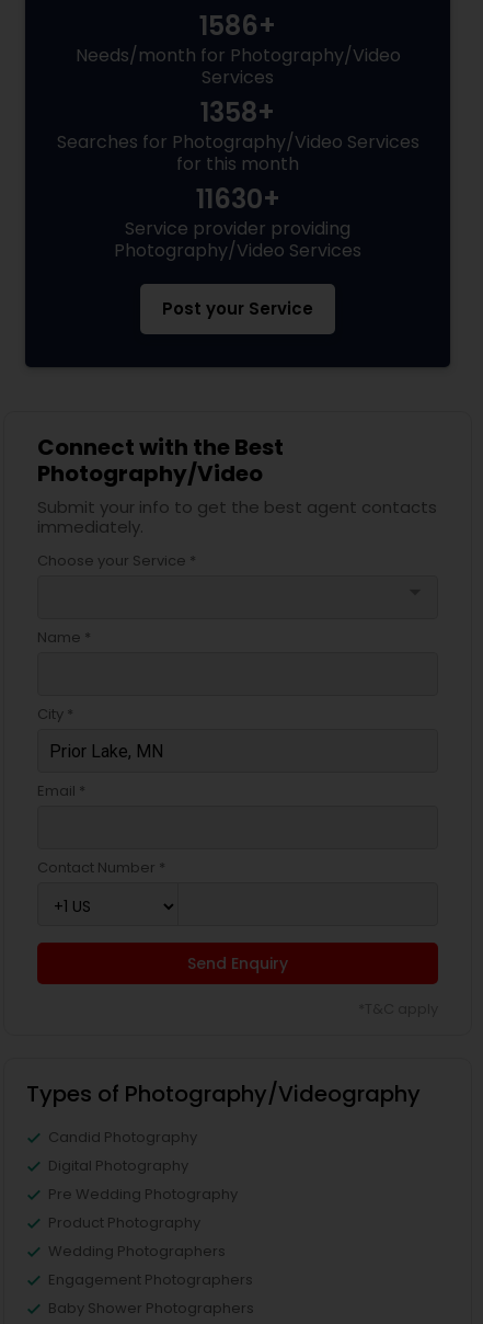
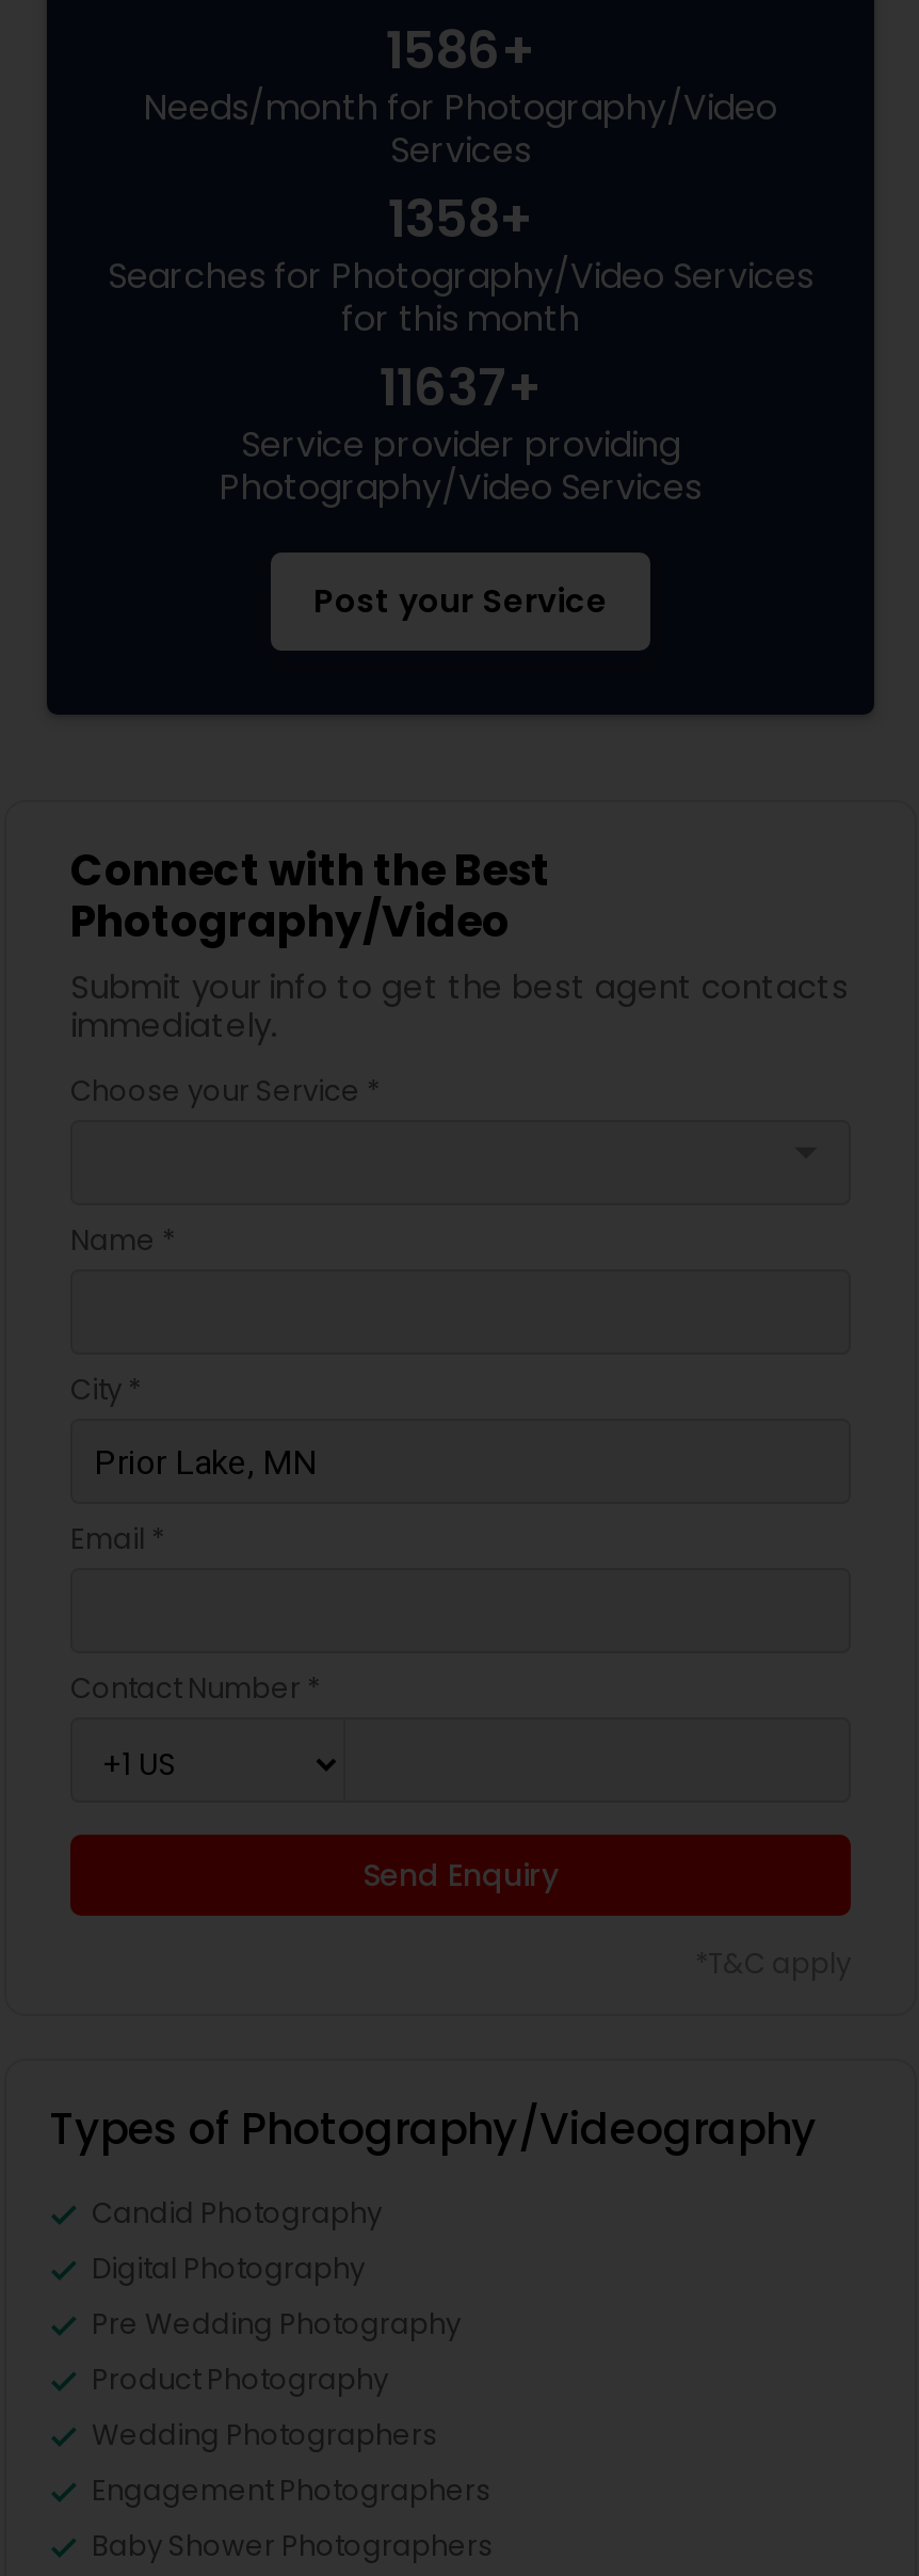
- 11630+
+ 11637+
